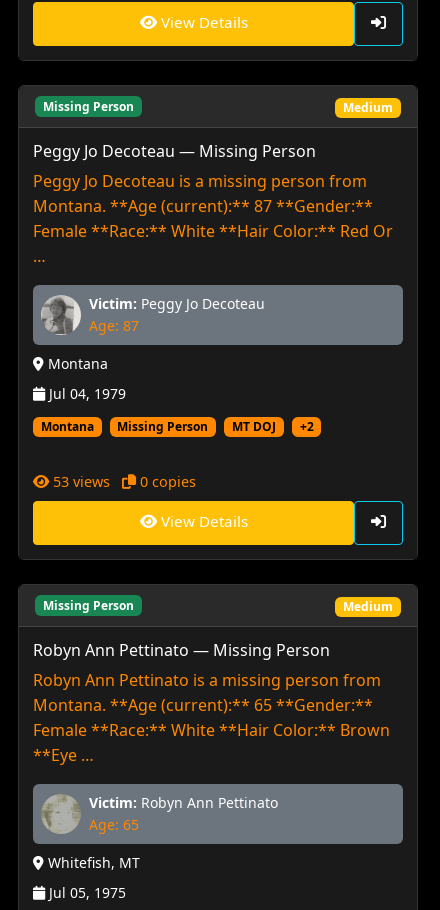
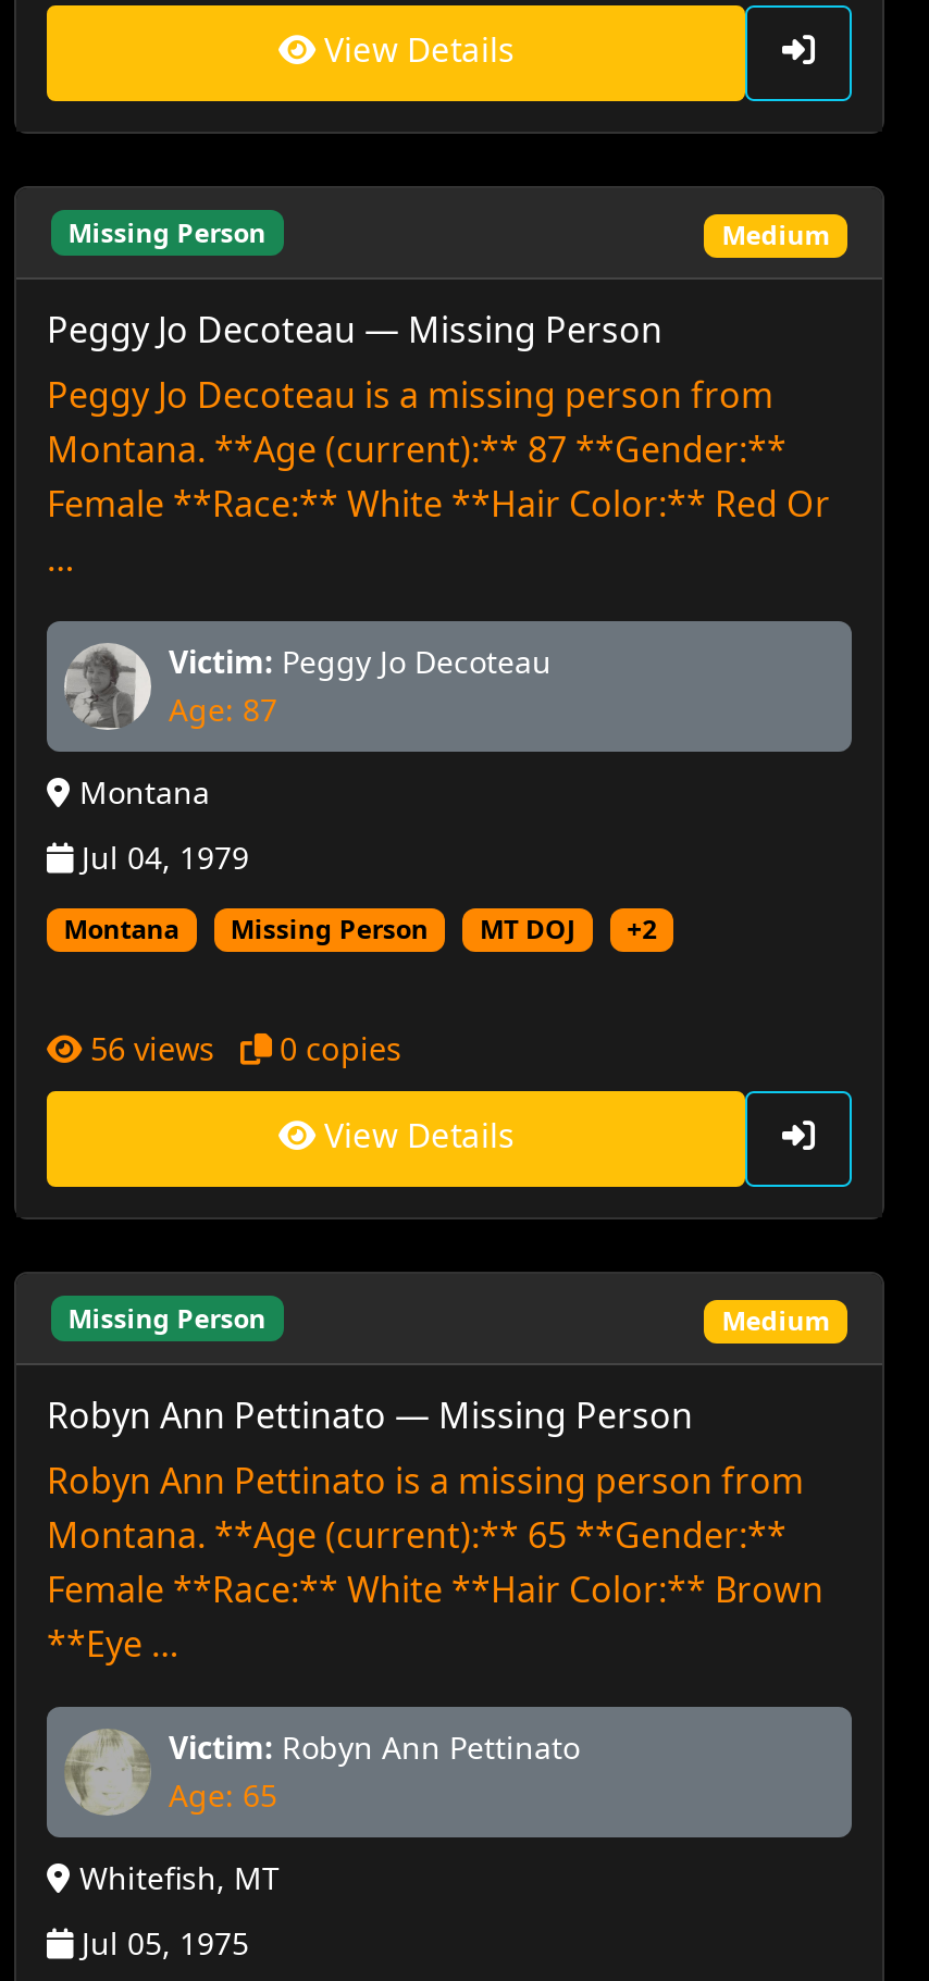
- 53 views 0 copies
+ 56 views 0 copies
